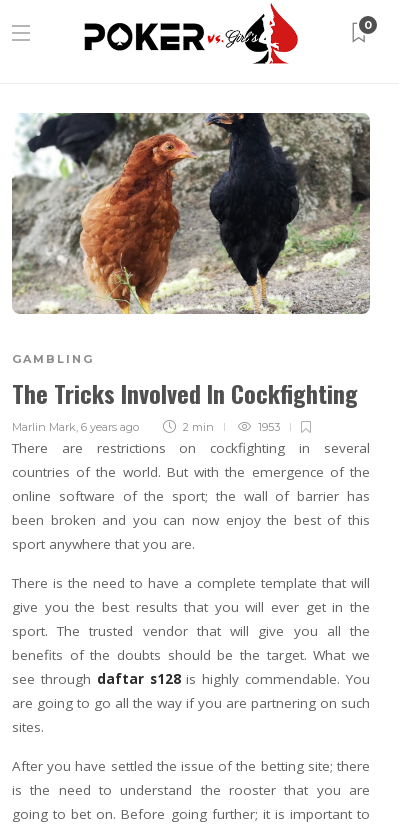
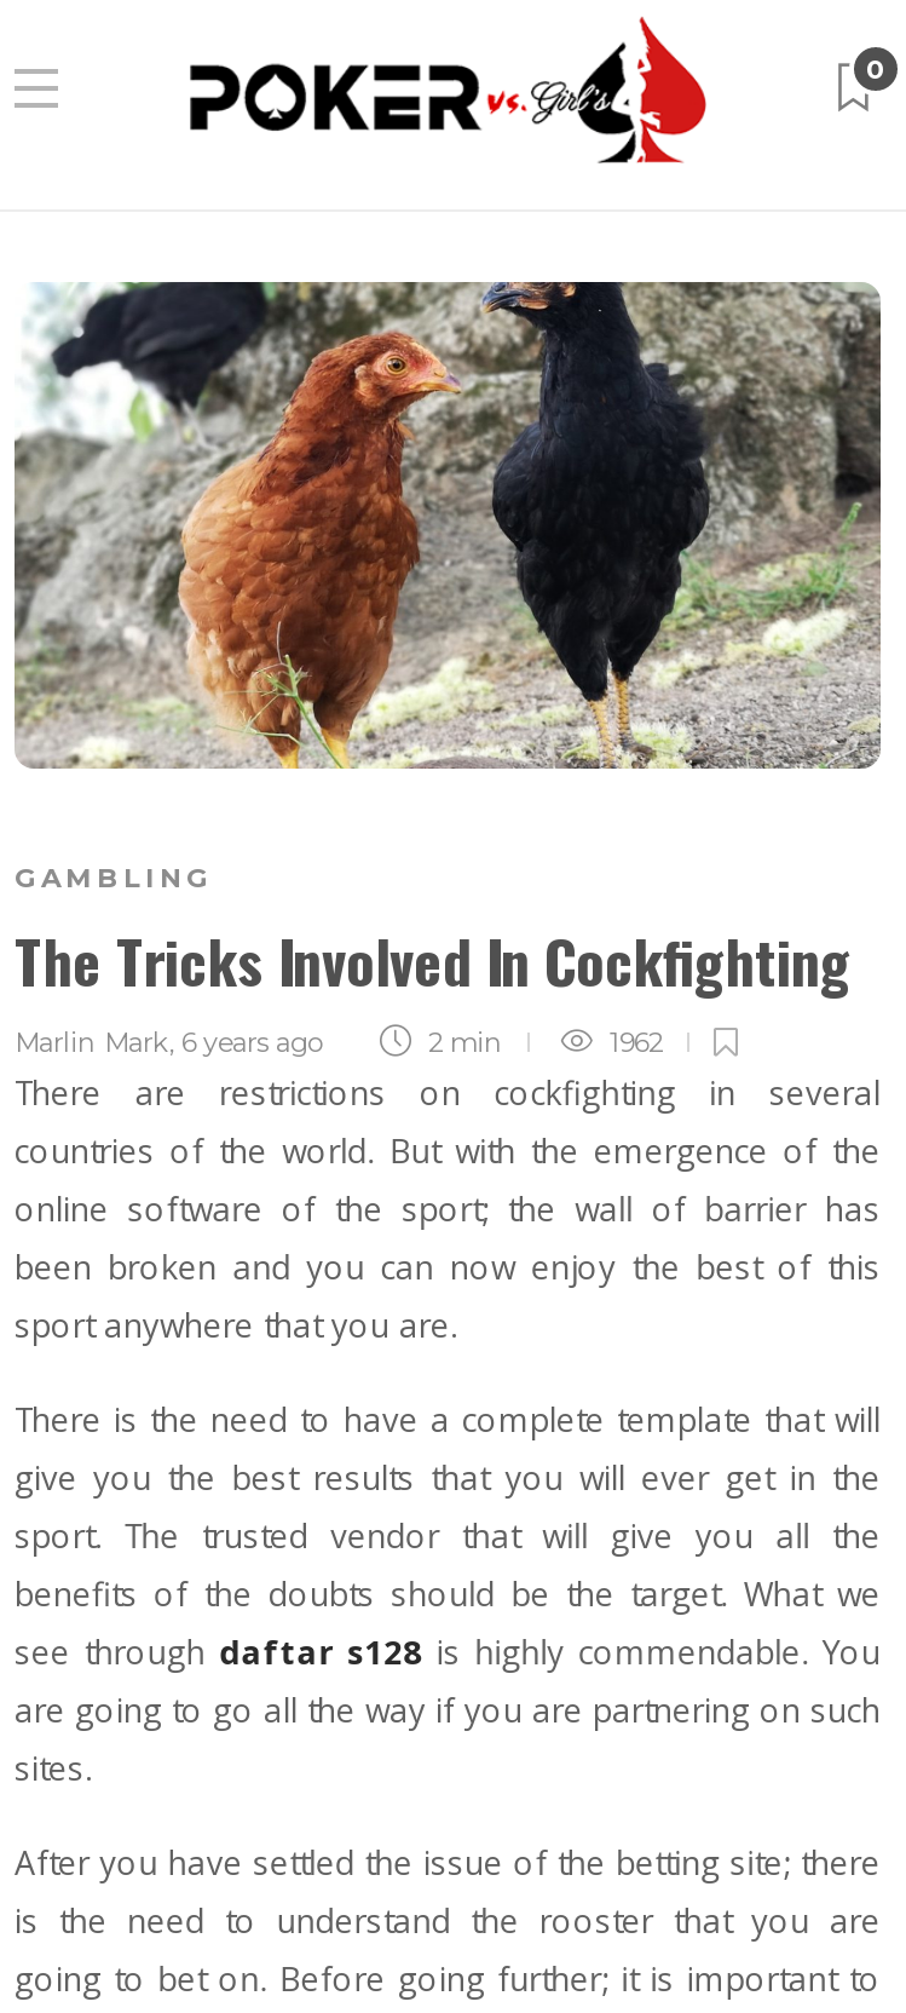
- 1953
+ 1962
